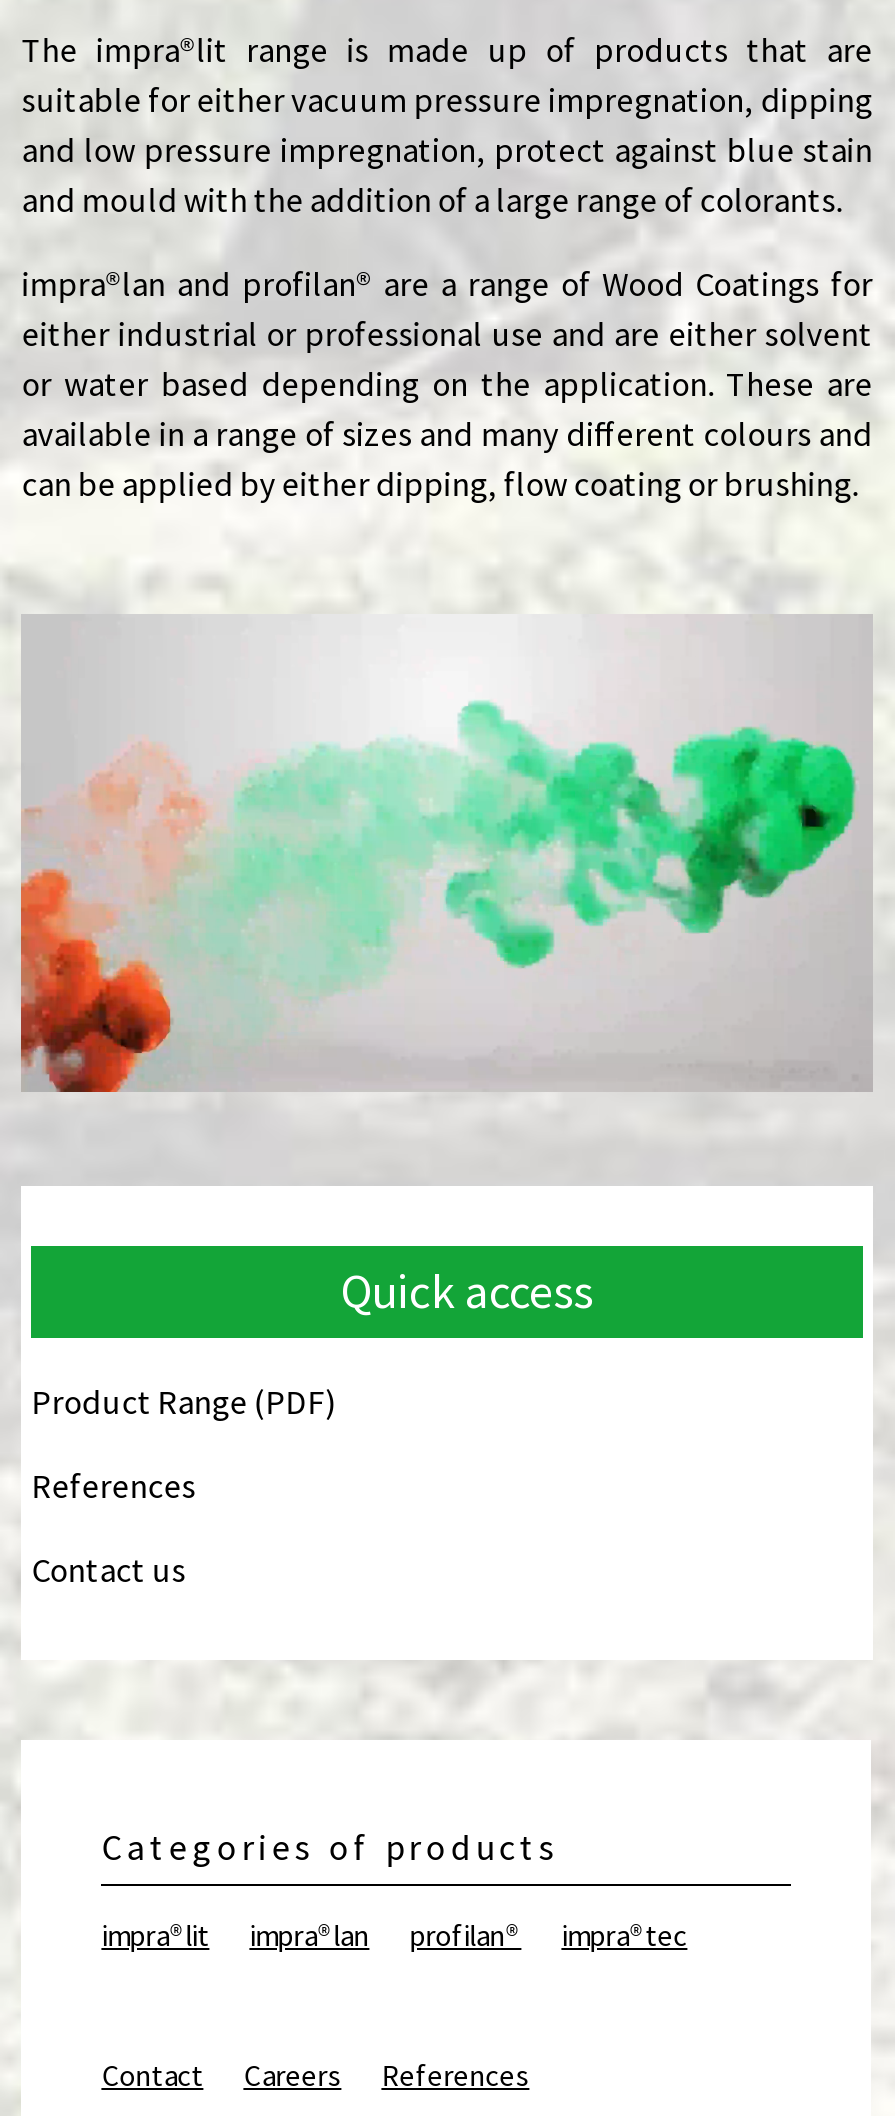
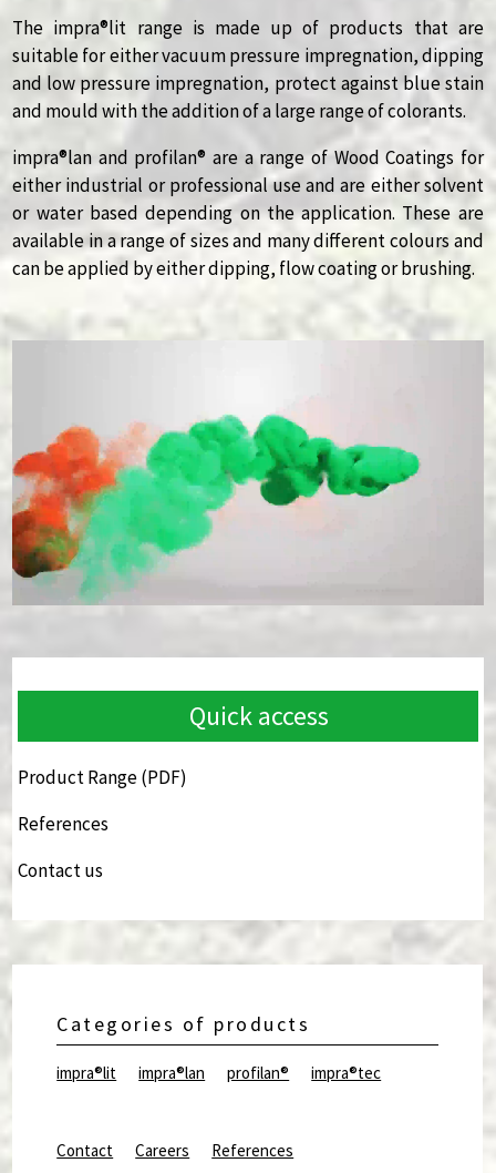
- [image]
+ [image]
